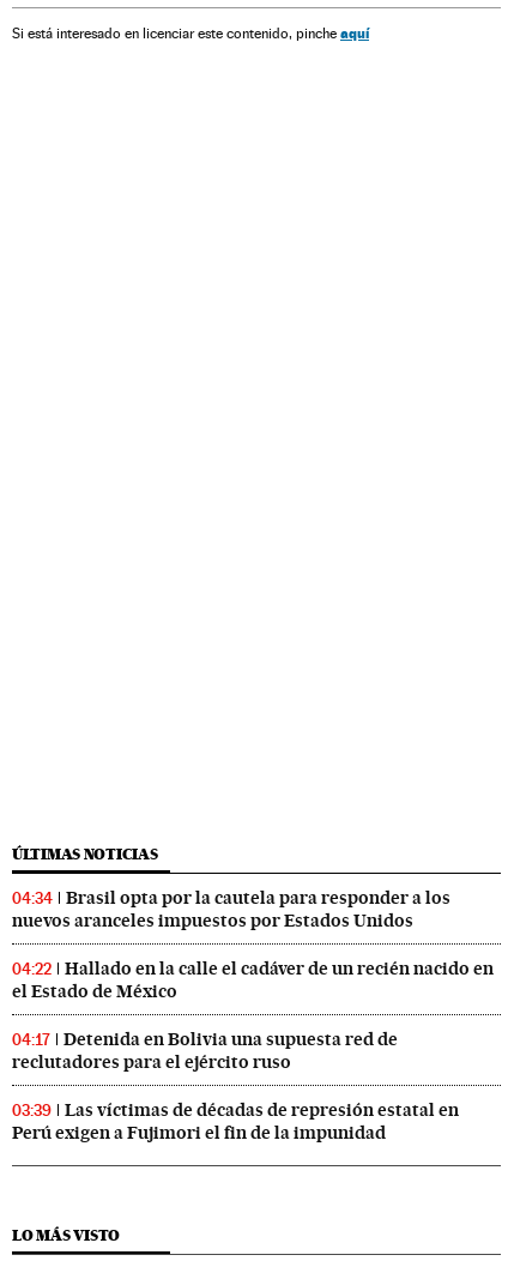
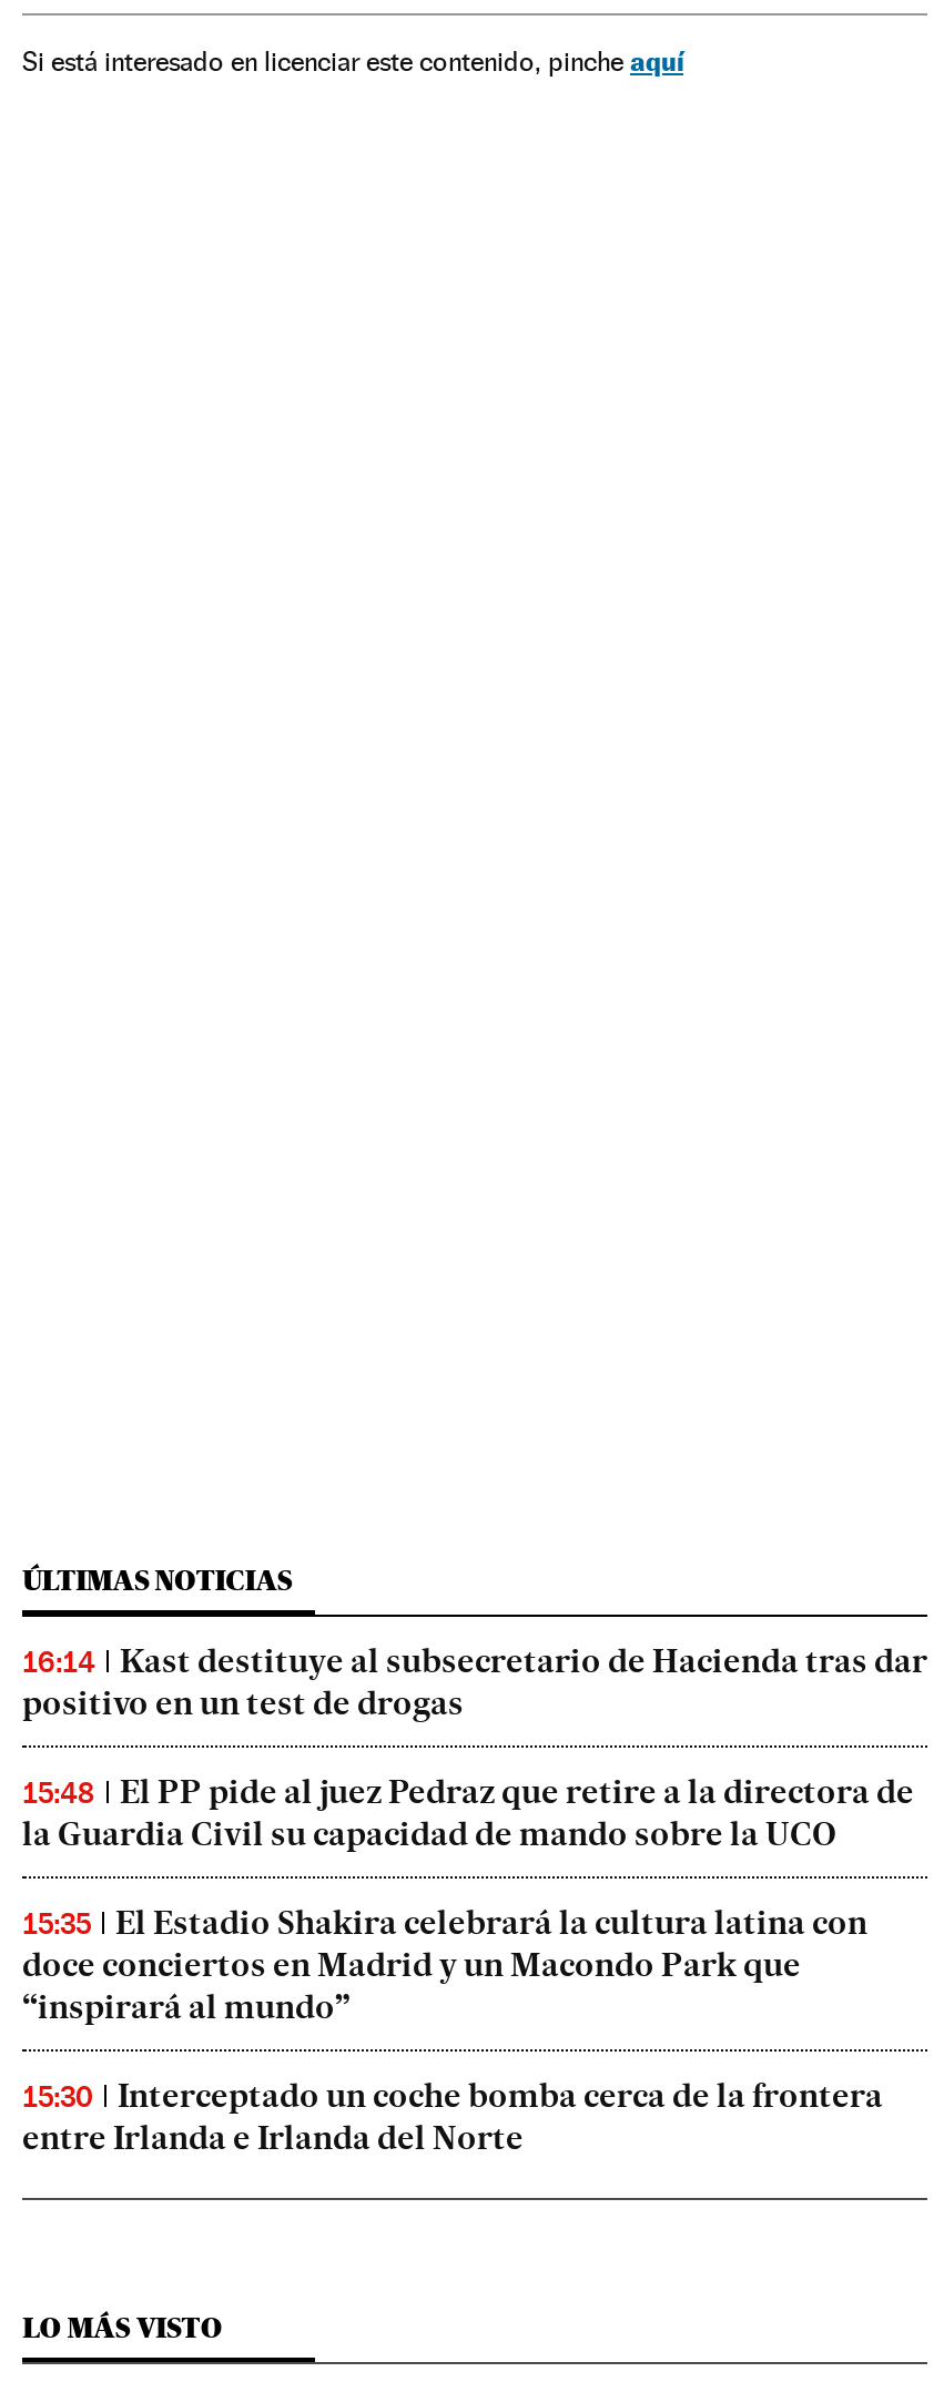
- 04:34
- Brasil opta por la cautela para responder a los
- nuevos aranceles impuestos por Estados Unidos
+ 16:14
+ Kast destituye al subsecretario de Hacienda tras dar
+ positivo en un test de drogas

- 04:22
- Hallado en la calle el cadáver de un recién nacido en
- el Estado de México
+ 15:48
+ El PP pide al juez Pedraz que retire a la directora de
+ la Guardia Civil su capacidad de mando sobre la UCO

- 04:17
- Detenida en Bolivia una supuesta red de
- reclutadores para el ejército ruso
+ 15:35
+ El Estadio Shakira celebrará la cultura latina con
+ doce conciertos en Madrid y un Macondo Park que
+ “inspirará al mundo”

- 03:39
- Las víctimas de décadas de represión estatal en
- Perú exigen a Fujimori el fin de la impunidad
+ 15:30
+ Interceptado un coche bomba cerca de la frontera
+ entre Irlanda e Irlanda del Norte
